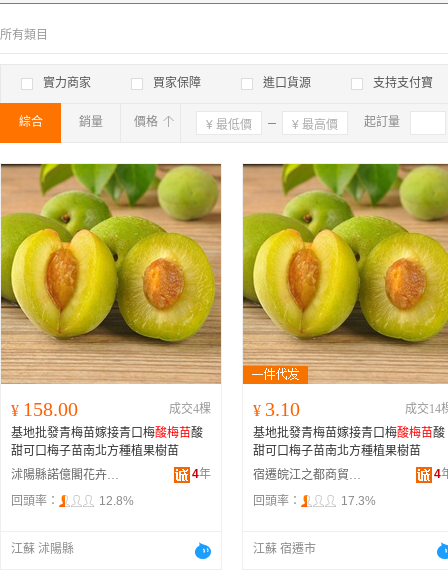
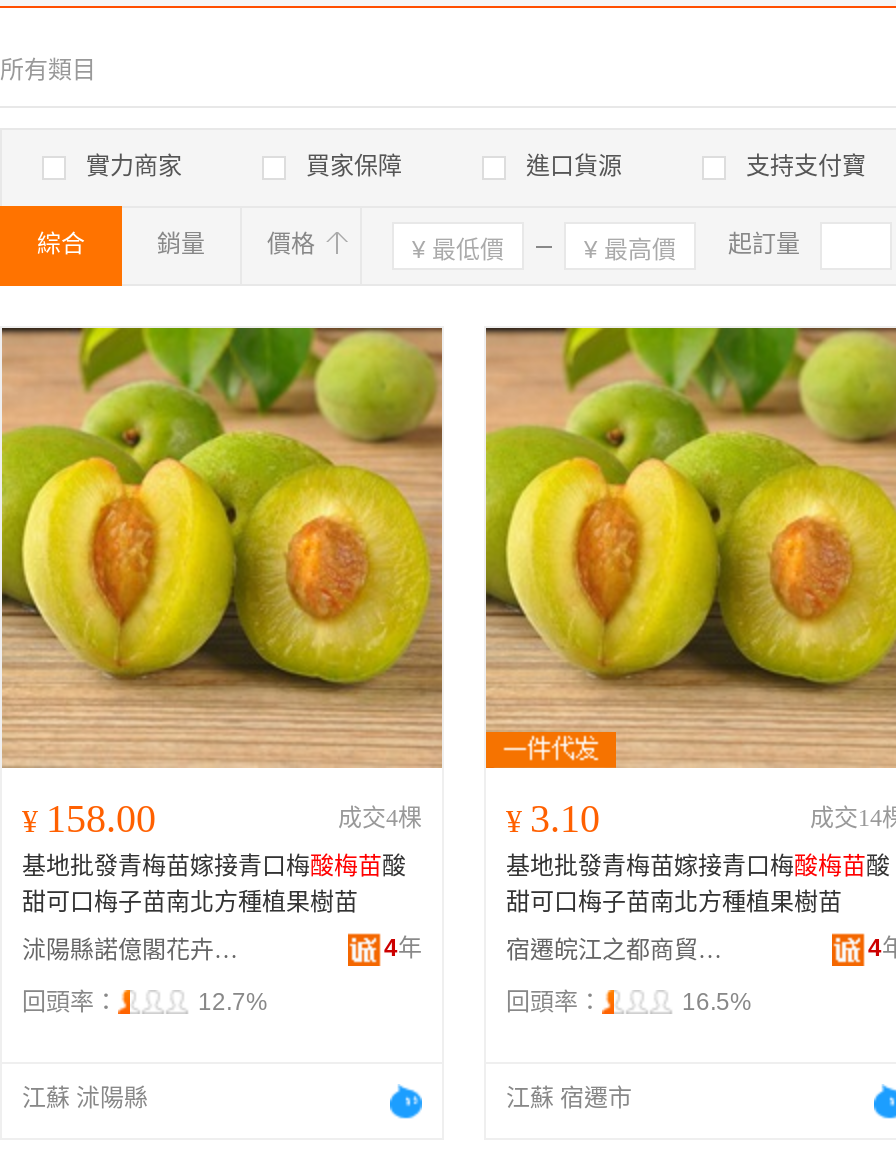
- 12.8%
+ 12.7%

- 17.3%
+ 16.5%
